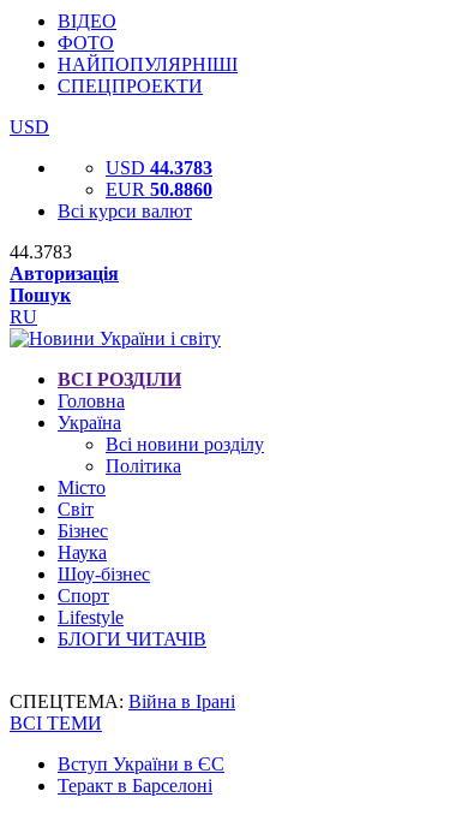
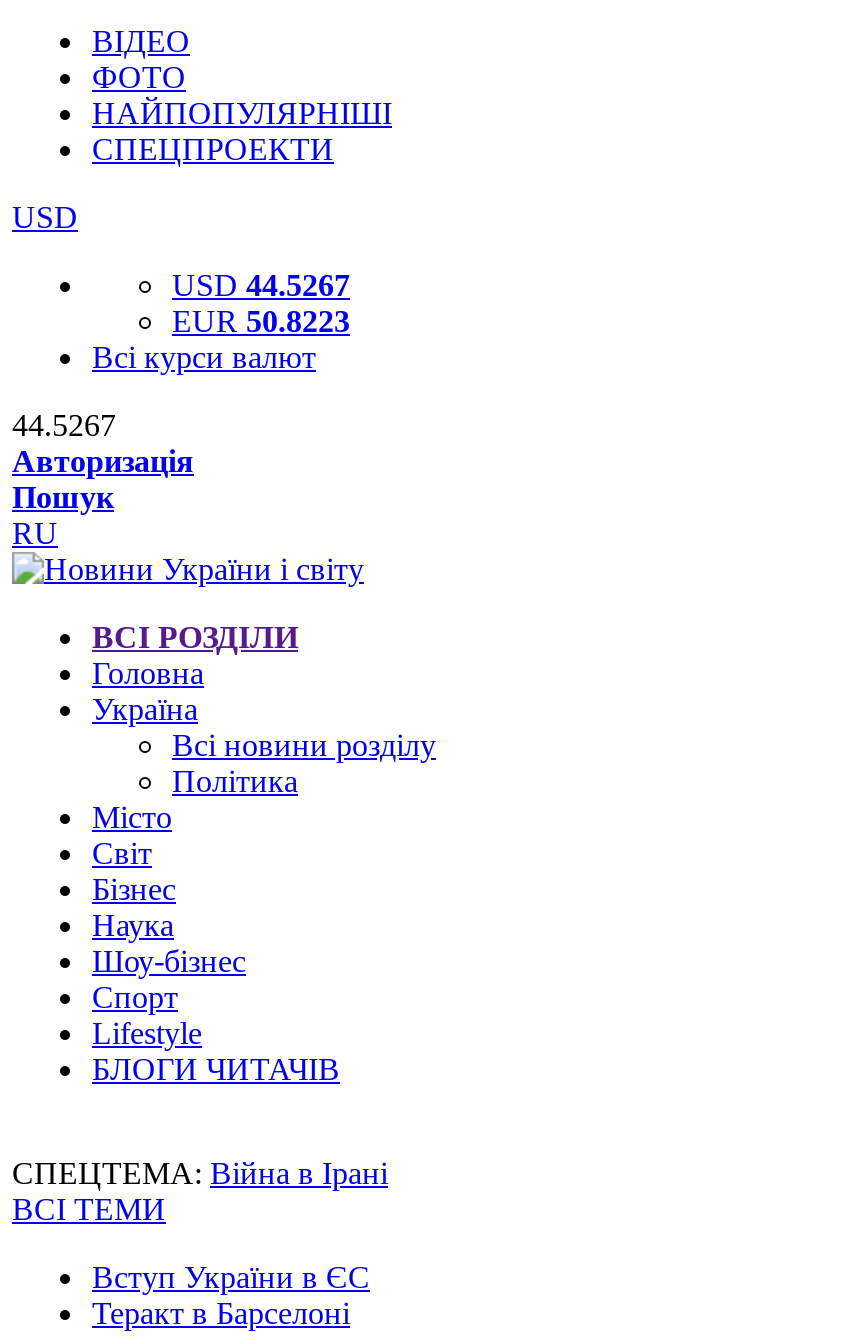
- USD 44.3783
+ USD 44.5267

- EUR 50.8860
+ EUR 50.8223

- 44.3783
+ 44.5267
